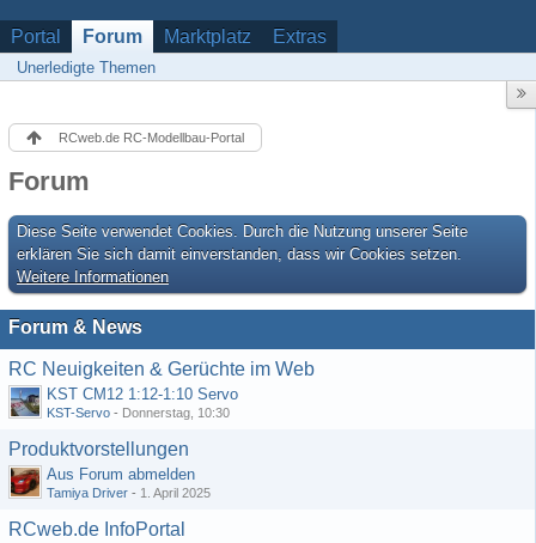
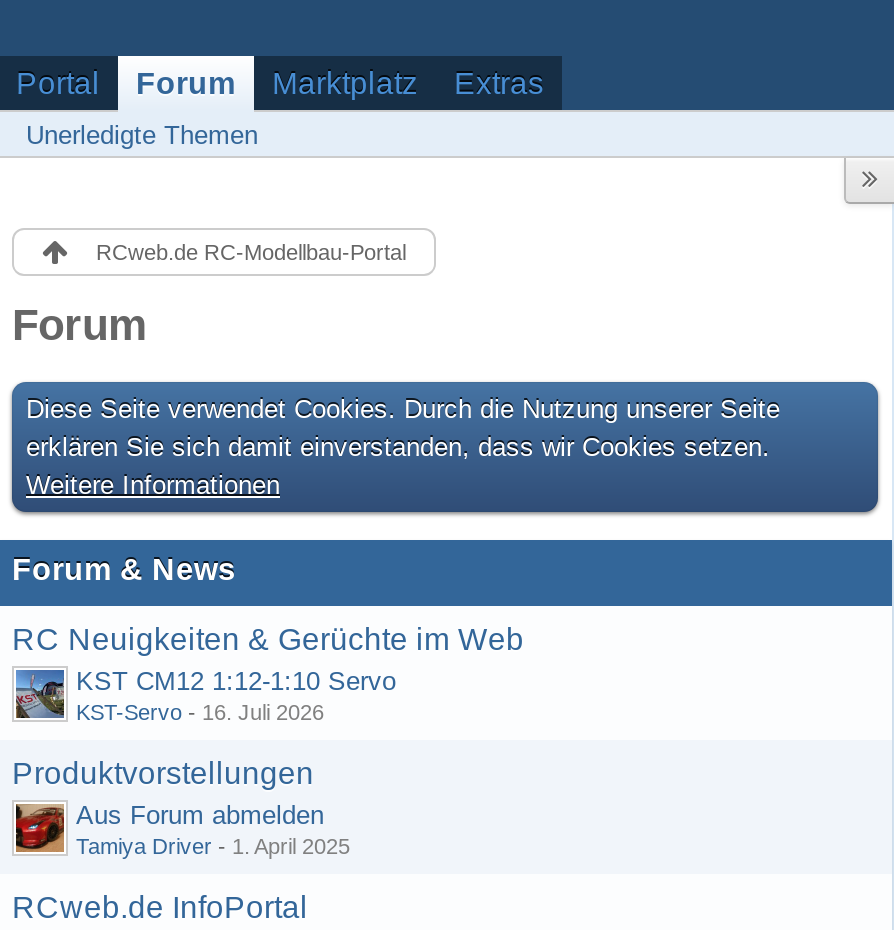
- KST-Servo - Donnerstag, 10:30
+ KST-Servo - 16. Juli 2026
